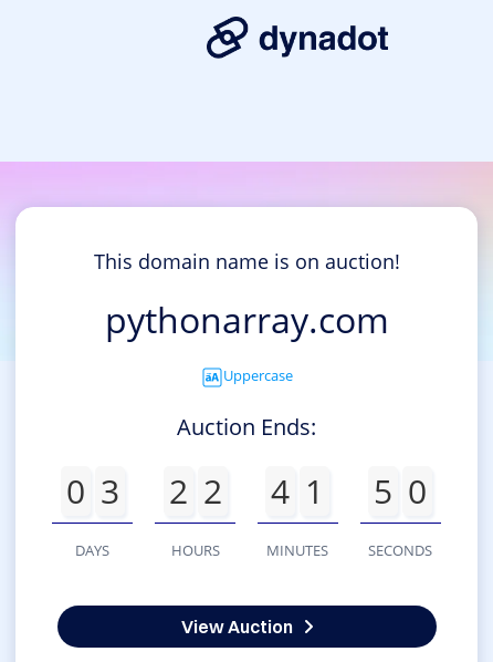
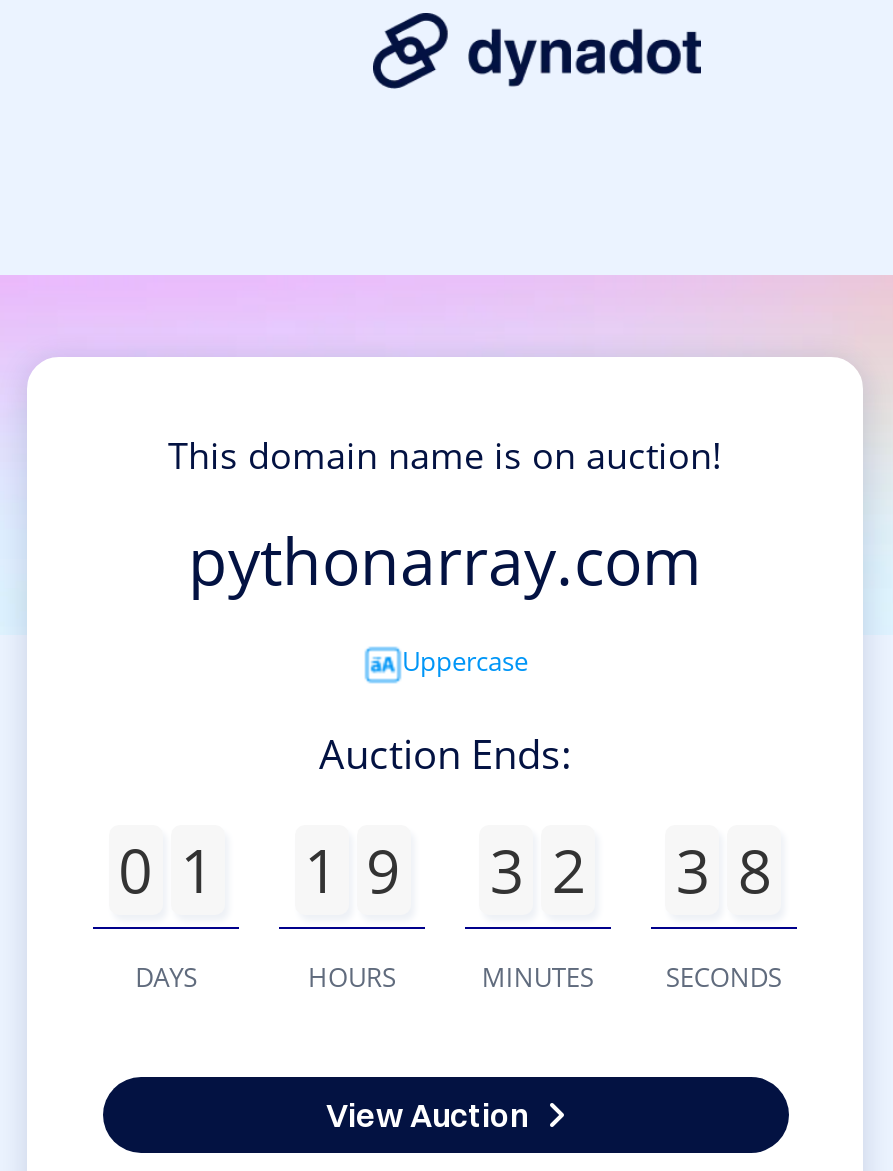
- 0 3
+ 0 1

- 2 2
+ 1 9

- 4 1
+ 3 2

- 5 0
+ 3 8
